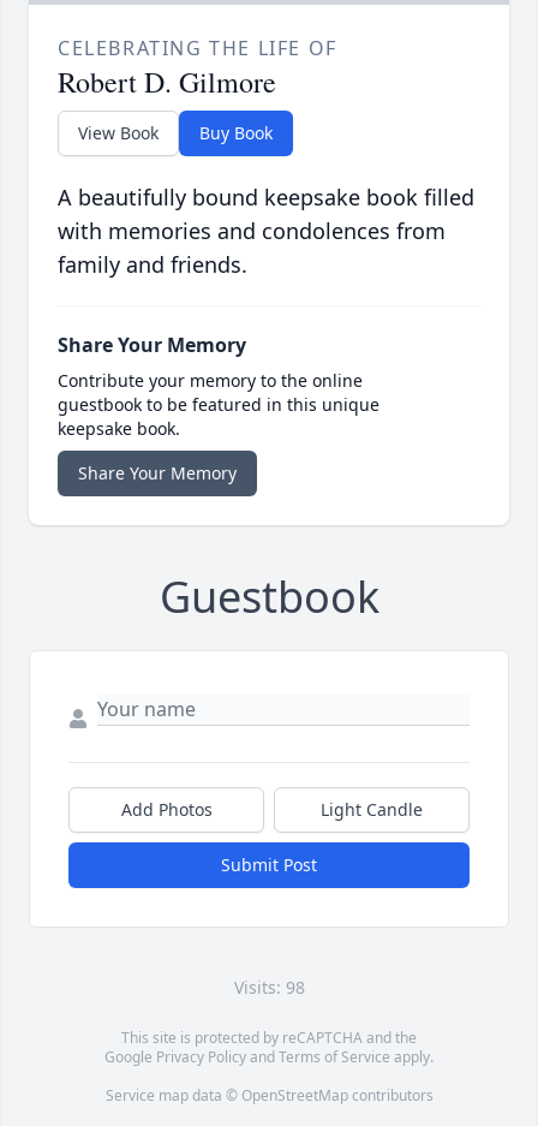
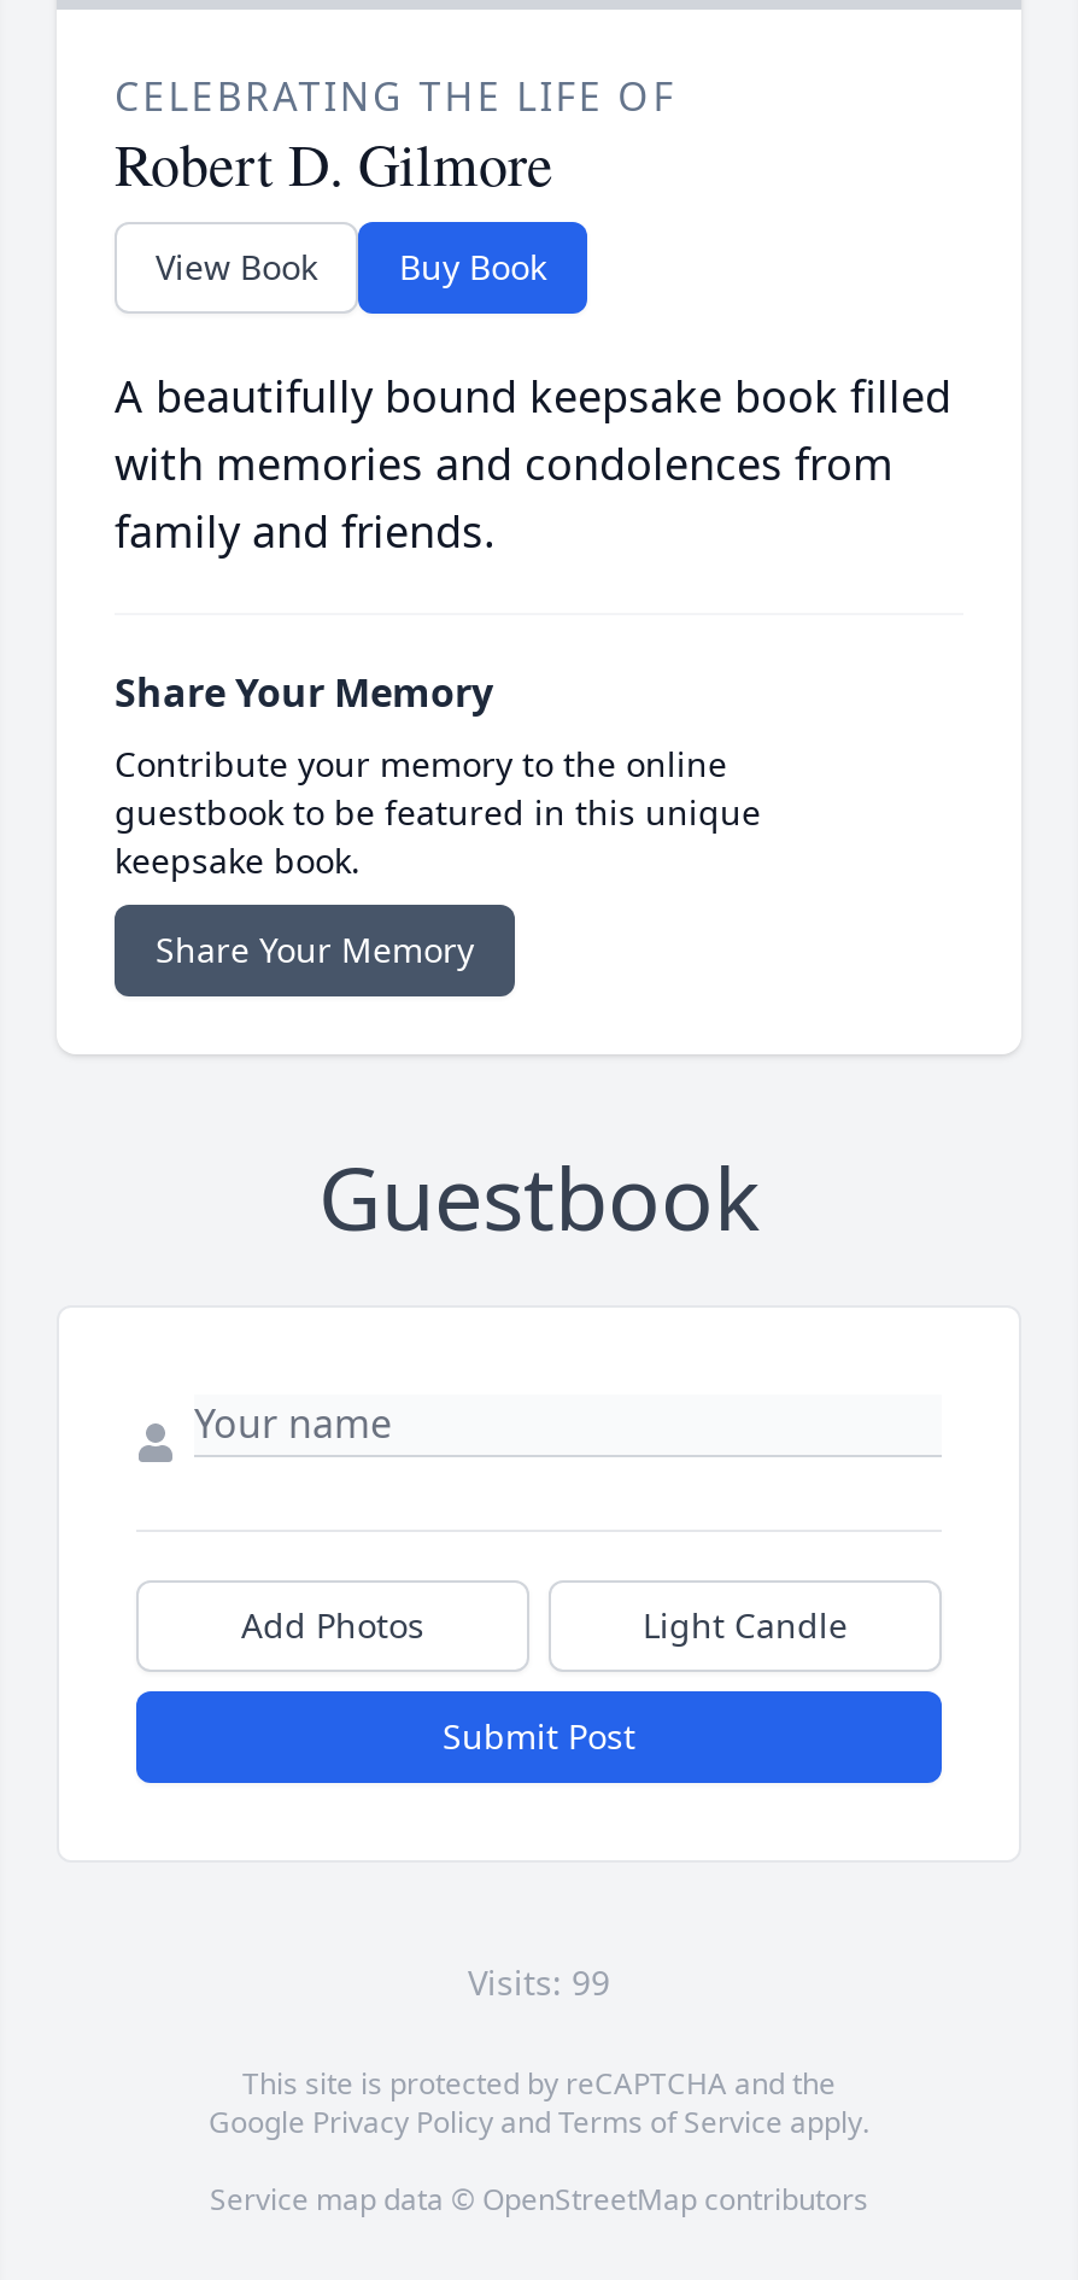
- Visits: 98
+ Visits: 99
